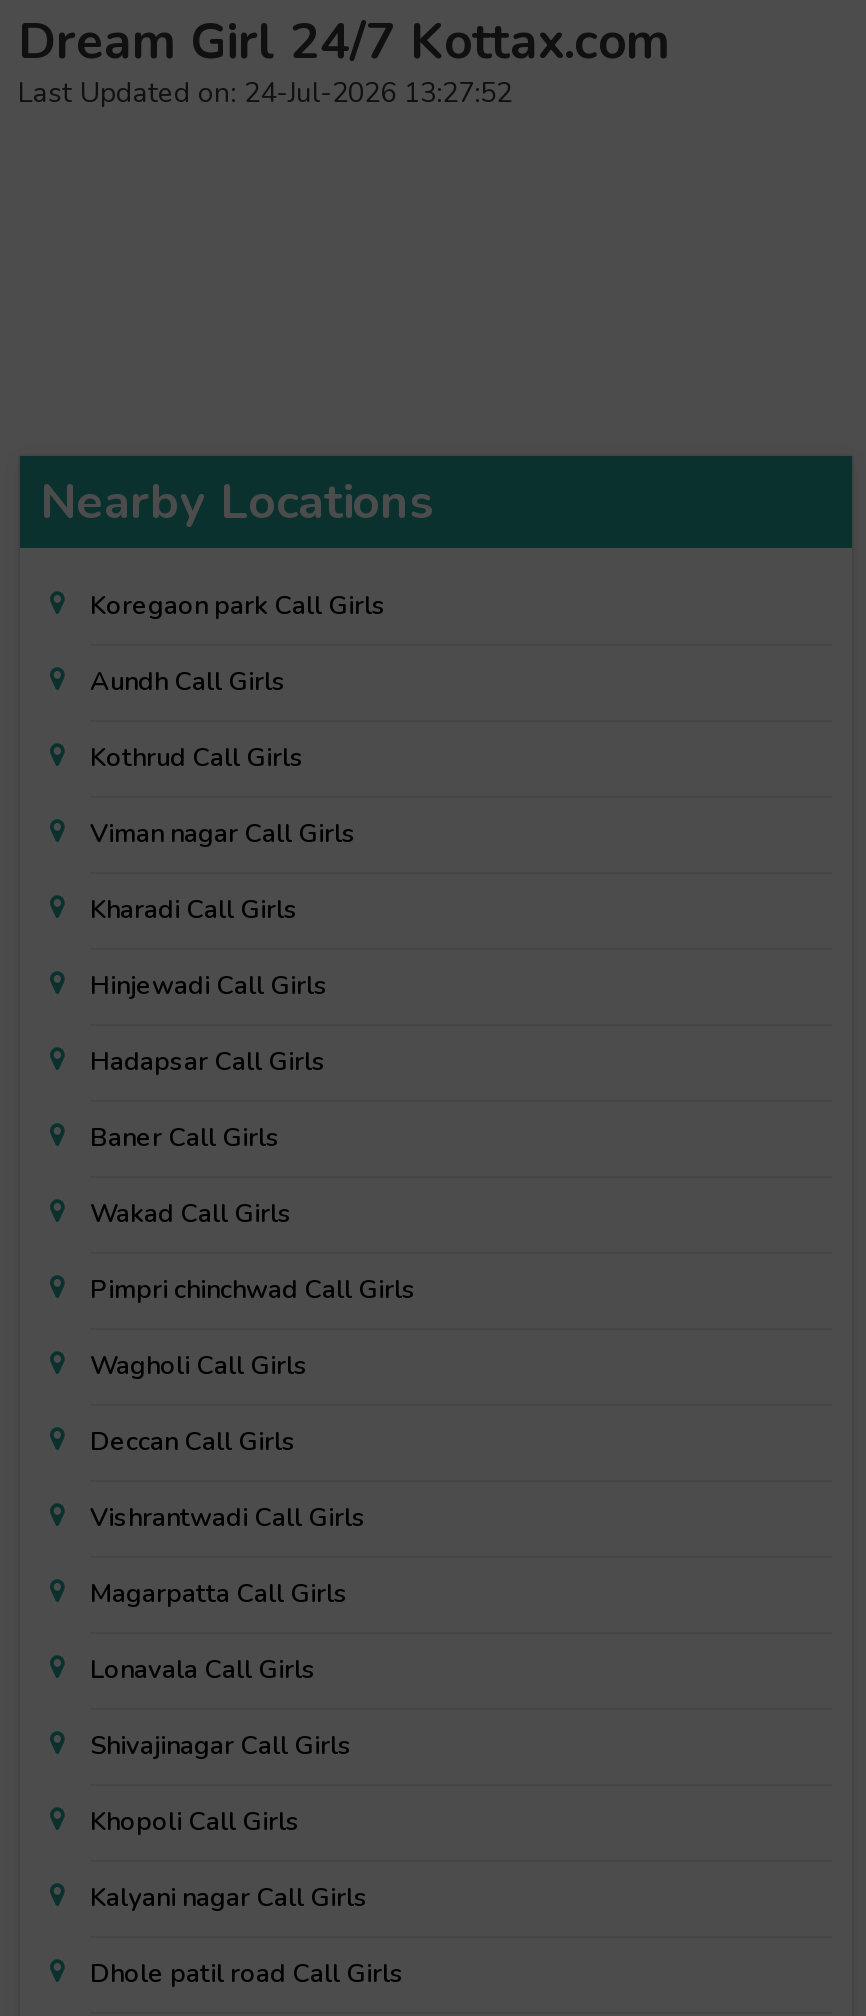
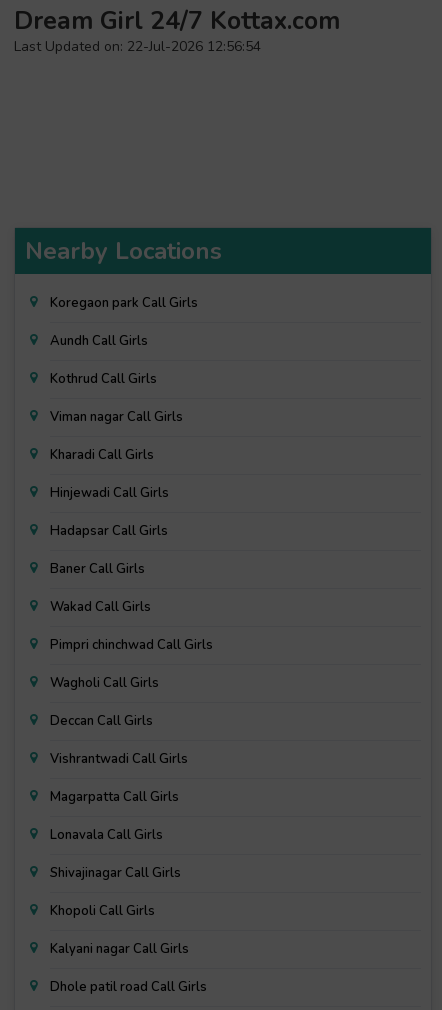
- Last Updated on: 24-Jul-2026 13:27:52
+ Last Updated on: 22-Jul-2026 12:56:54
